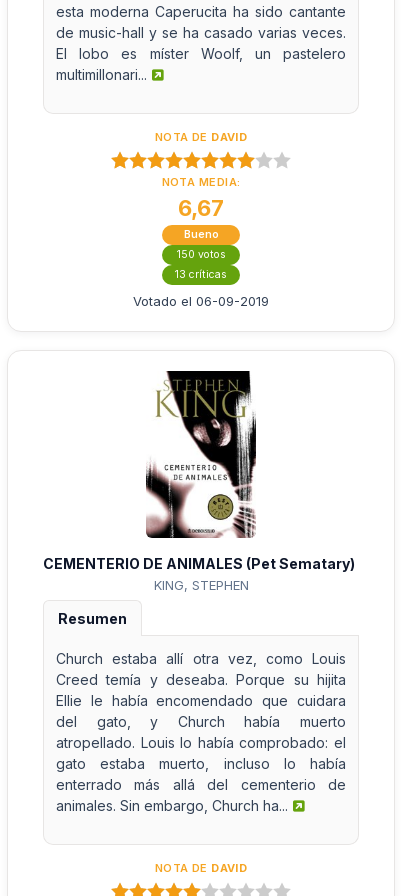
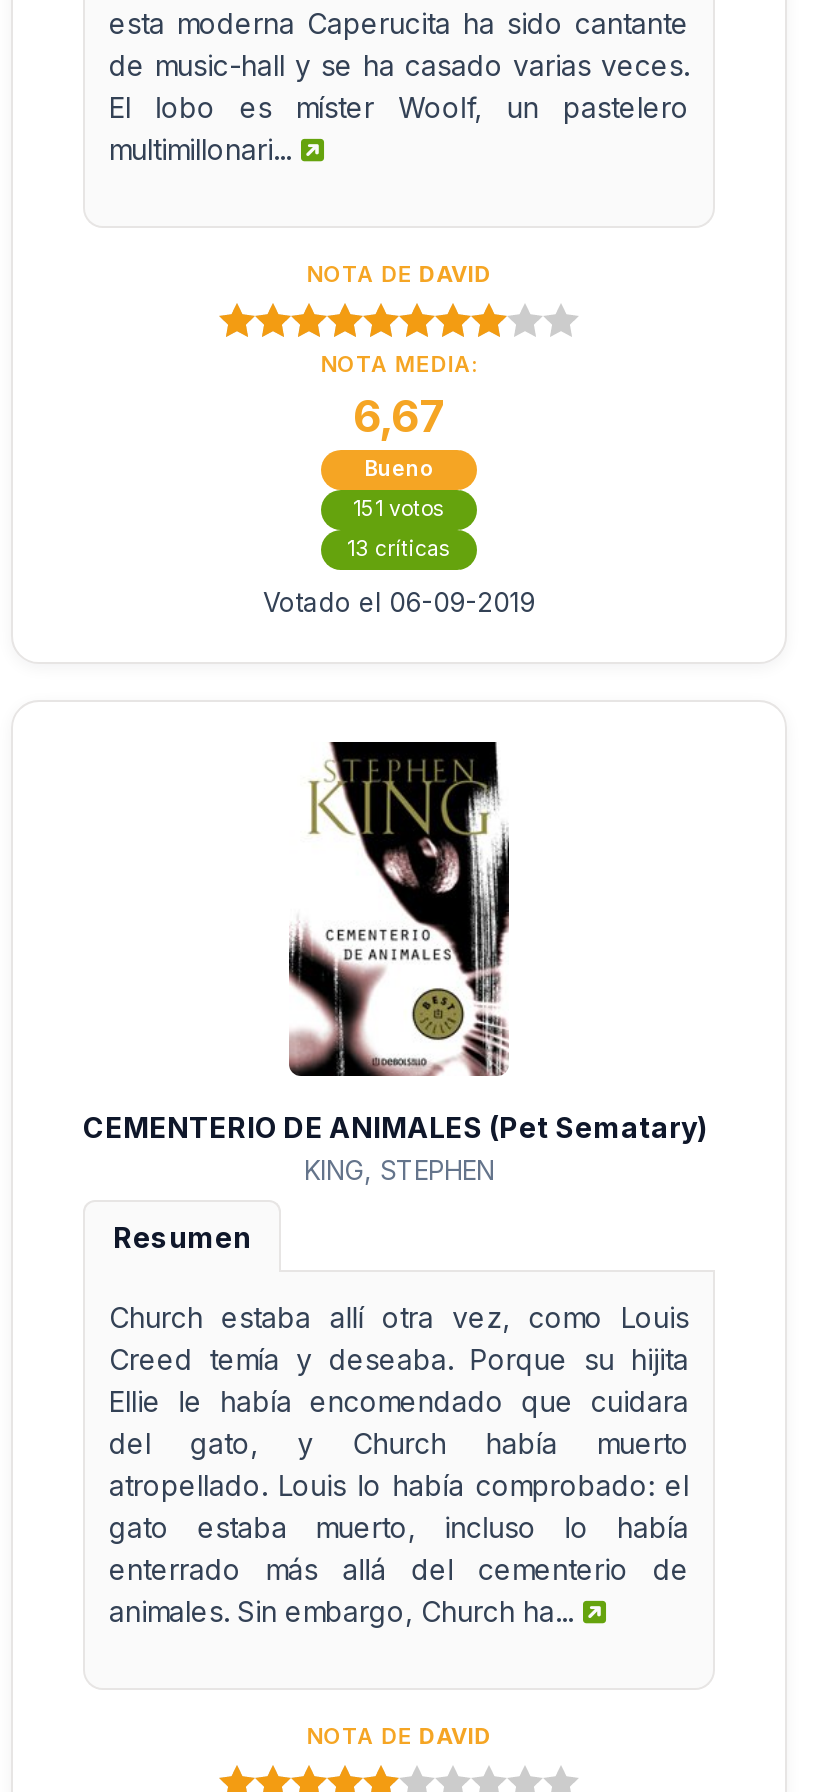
- 150 votos
+ 151 votos
